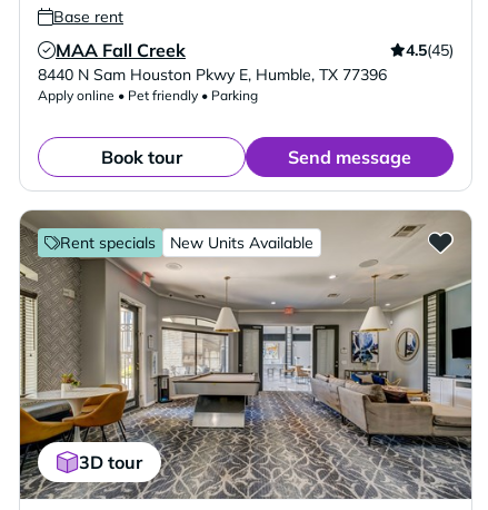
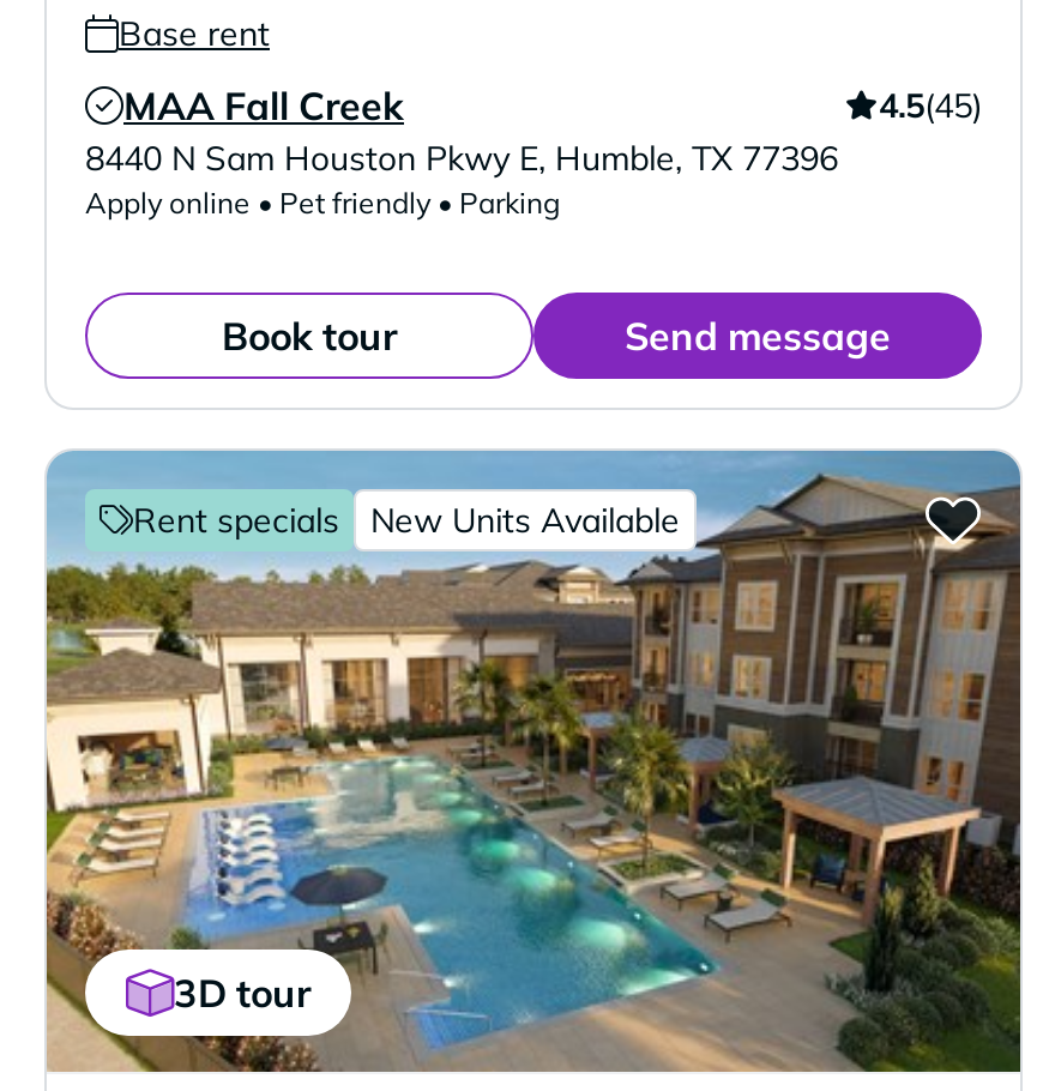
- [image]
+ [image]
